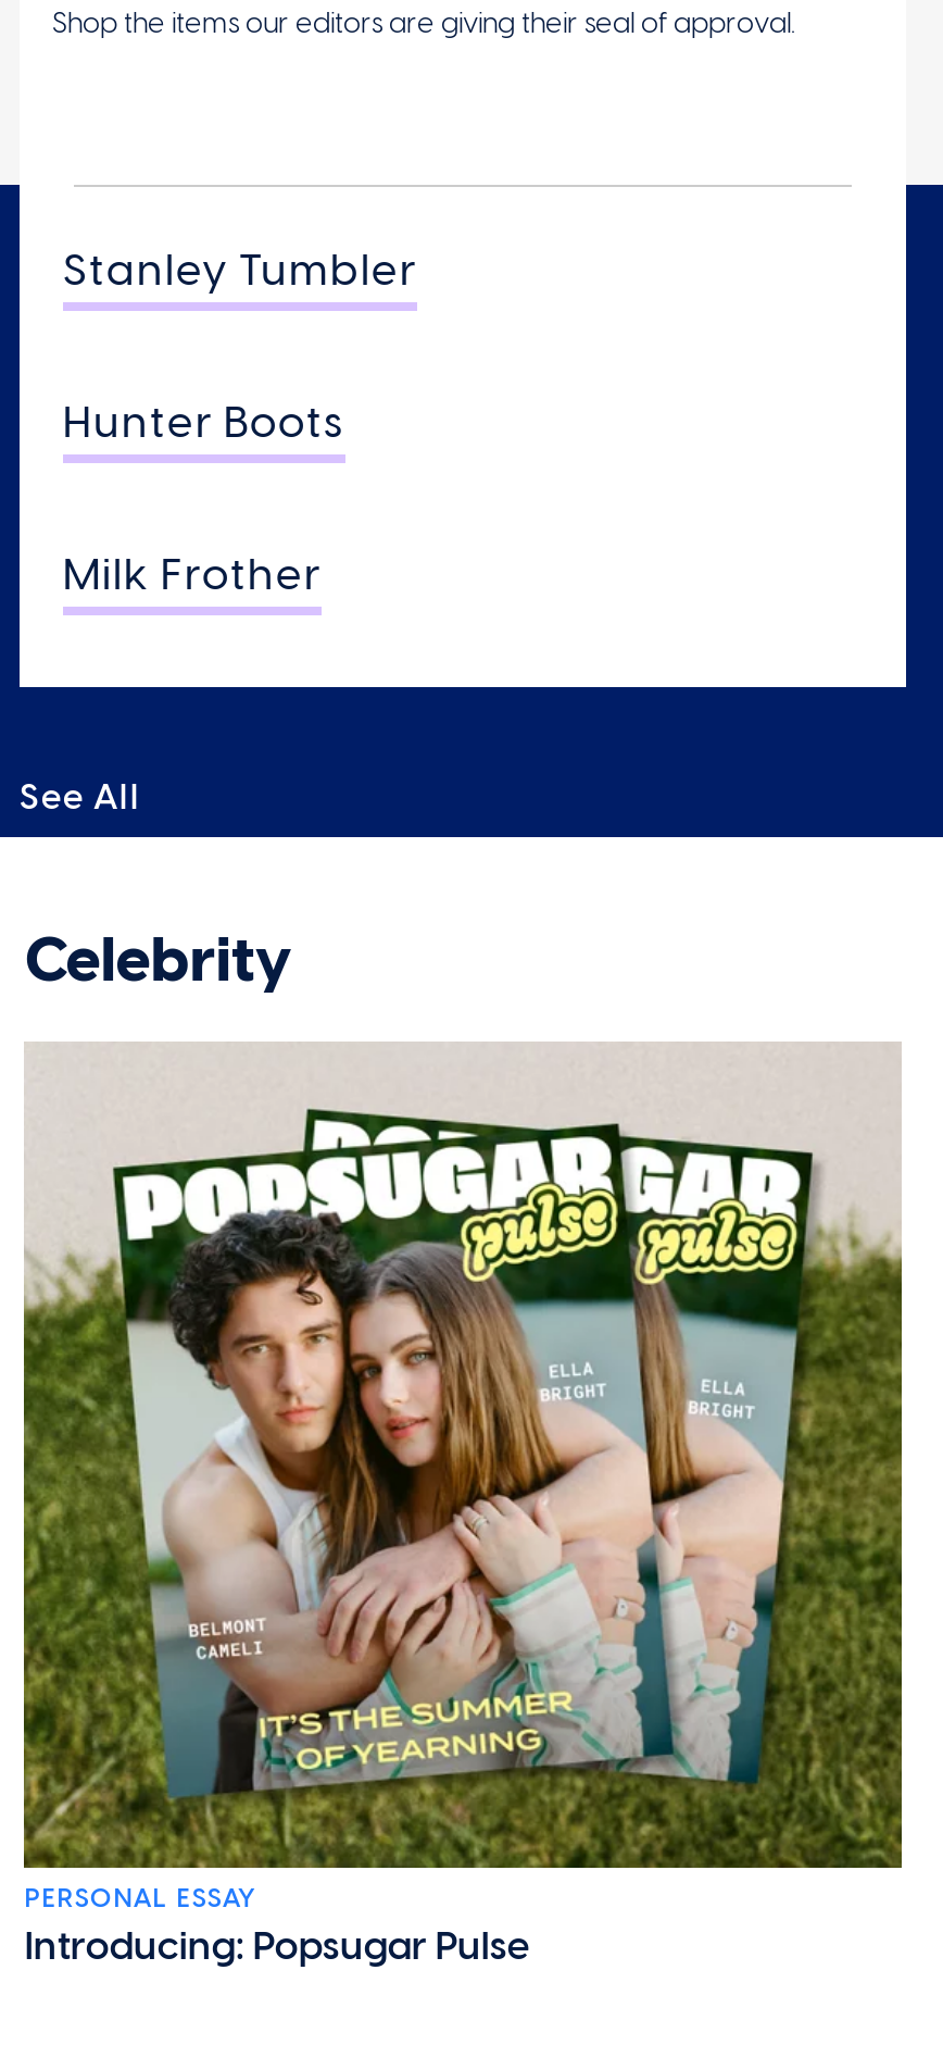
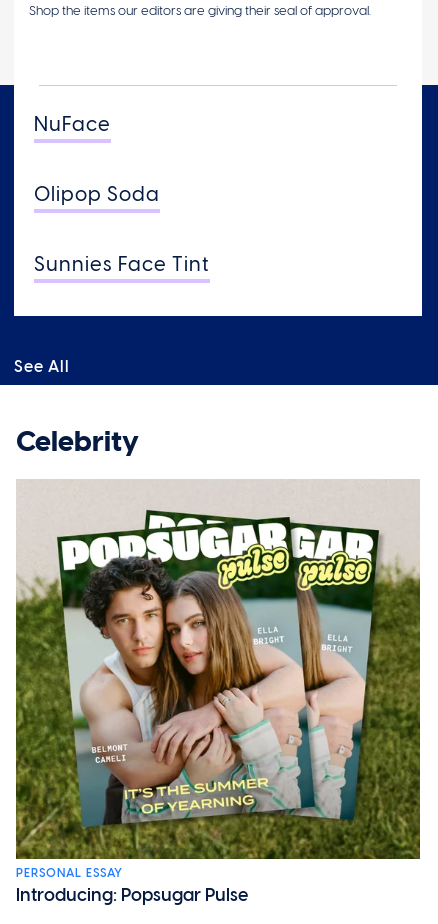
- Stanley Tumbler
+ NuFace

- Hunter Boots
+ Olipop Soda

- Milk Frother
+ Sunnies Face Tint
